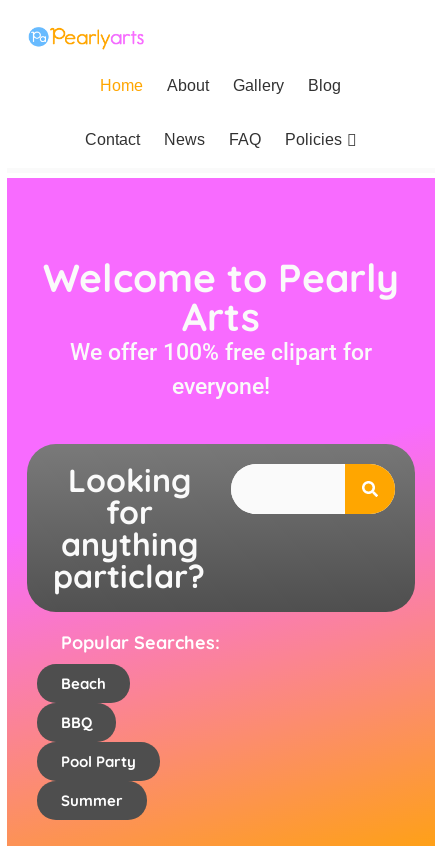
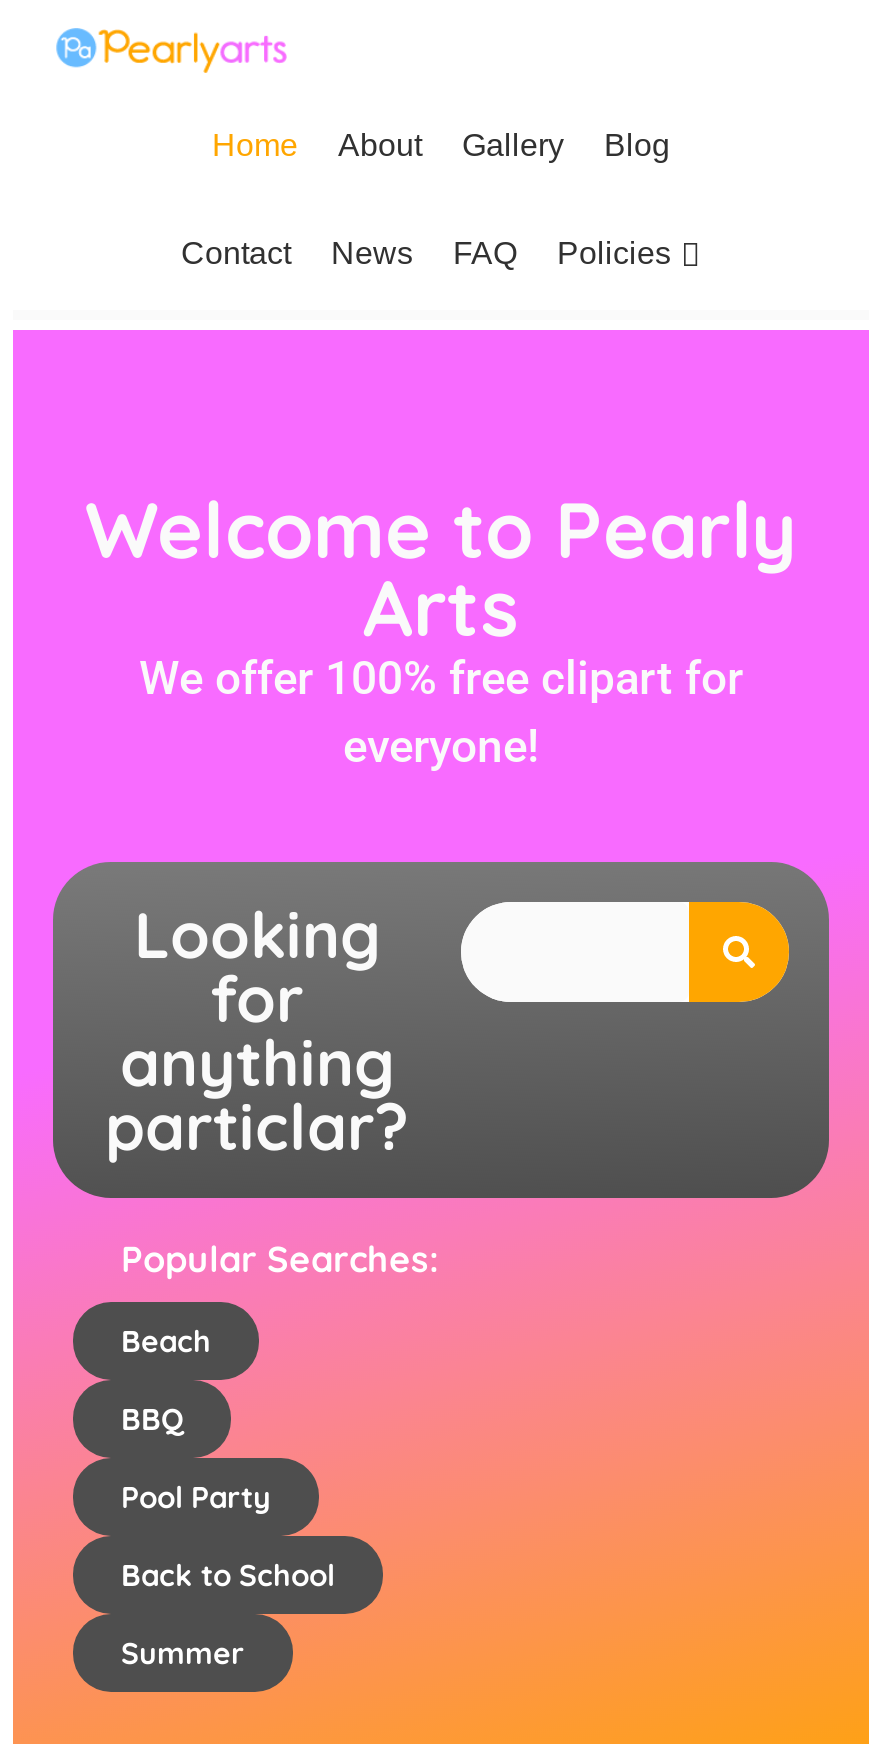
+ [image]
+ Back to School
